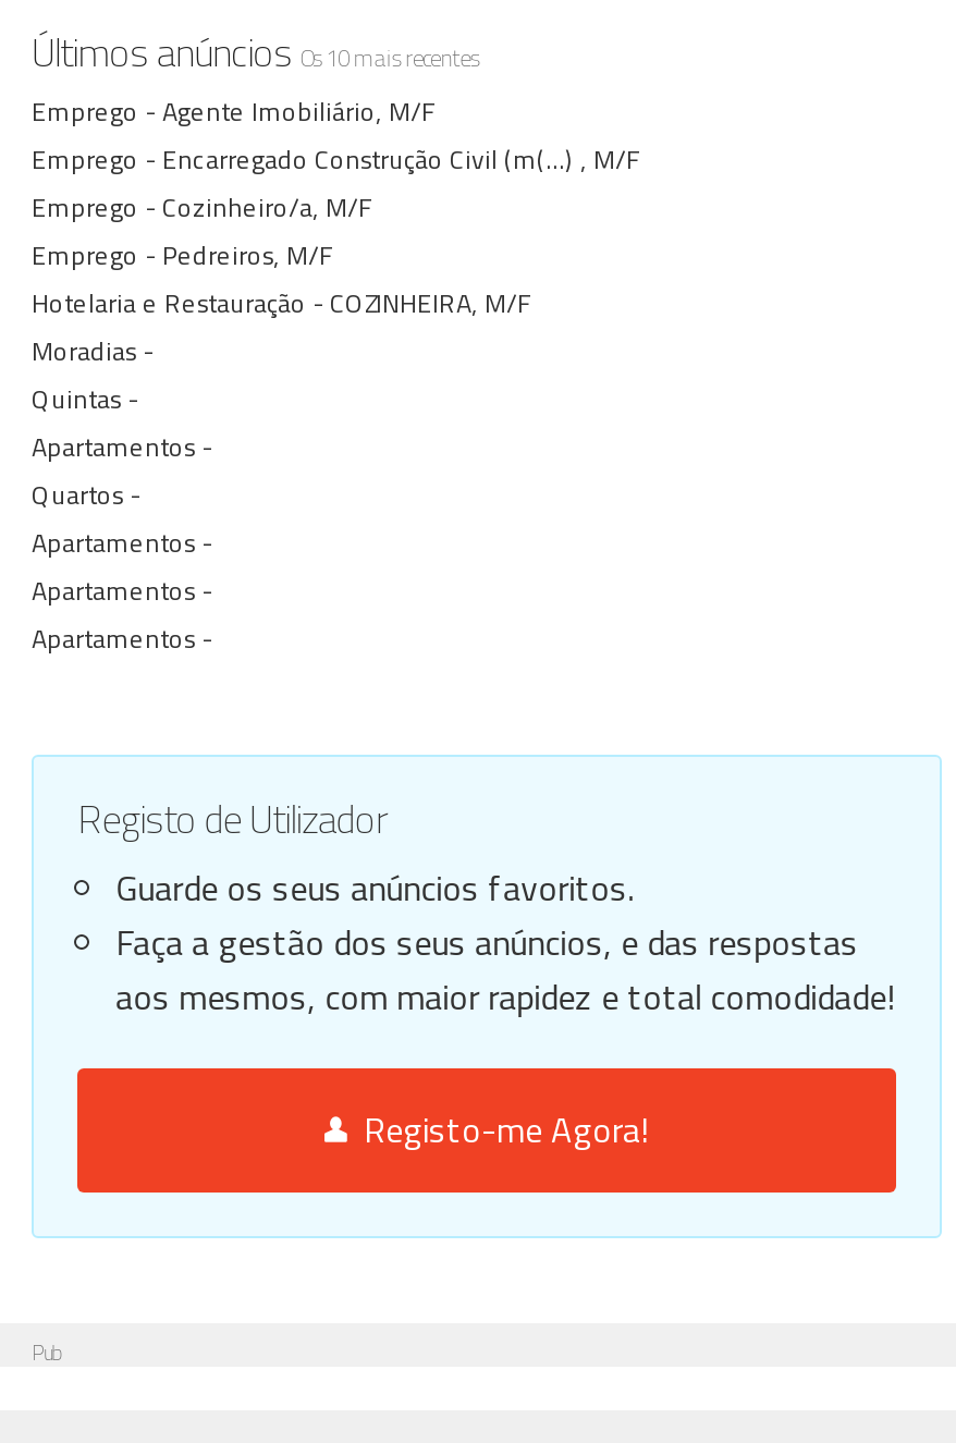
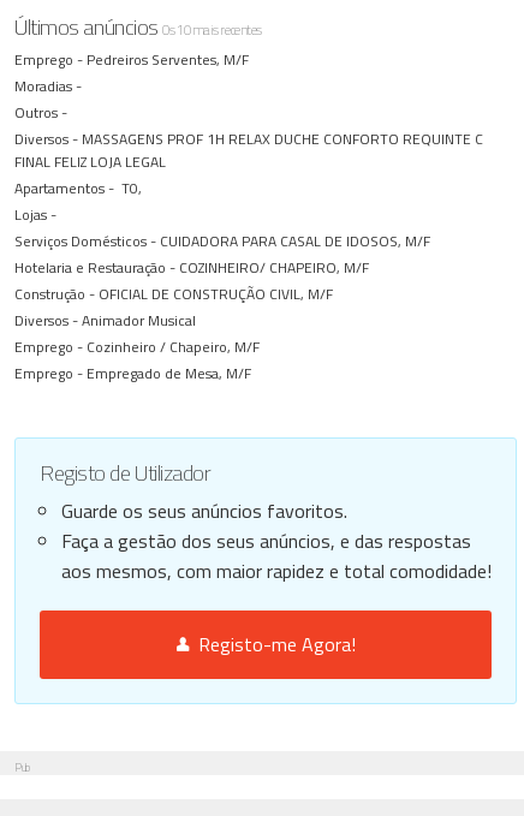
- Emprego - Agente Imobiliário, M/F
- Emprego - Encarregado Construção Civil (m(...) , M/F
- Emprego - Cozinheiro/a, M/F
- Emprego - Pedreiros, M/F
- Hotelaria e Restauração - COZINHEIRA, M/F
+ Emprego - Pedreiros Serventes, M/F

moved up: Moradias -

- Quintas -
- Apartamentos -
- Quartos -
- Apartamentos -
- Apartamentos -
- Apartamentos -
+ Outros -
+ Diversos - MASSAGENS PROF 1H RELAX DUCHE CONFORTO REQUINTE C
+ FINAL FELIZ LOJA LEGAL
+ Apartamentos - T0,
+ Lojas -
+ Serviços Domésticos - CUIDADORA PARA CASAL DE IDOSOS, M/F
+ Hotelaria e Restauração - COZINHEIRO/ CHAPEIRO, M/F
+ Construção - OFICIAL DE CONSTRUÇÃO CIVIL, M/F
+ Diversos -Animador Musical
+ Emprego - Cozinheiro / Chapeiro, M/F
+ Emprego - Empregado de Mesa, M/F
